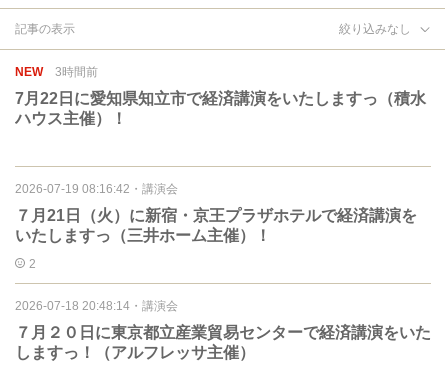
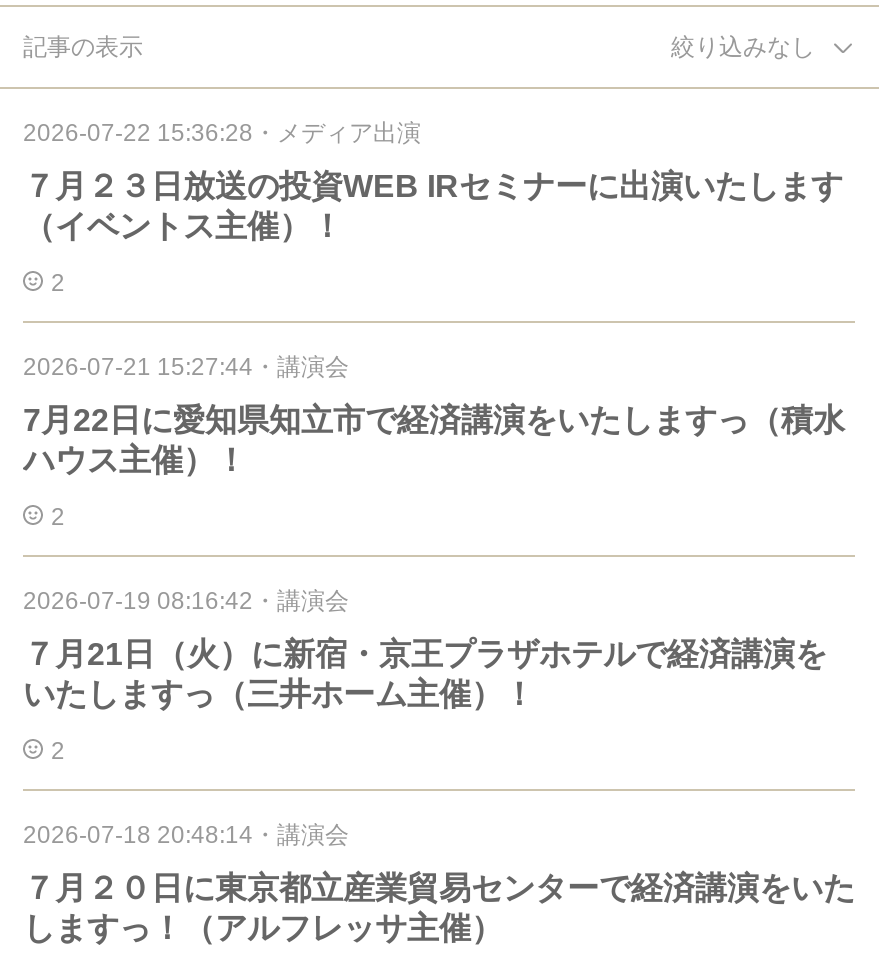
- NEW
- 3時間前
+ 2026-07-22 15:36:28・メディア出演
+ ７月２３日放送の投資WEB IRセミナーに出演いたします
+ （イベントス主催）！
+ 2
+ 2026-07-21 15:27:44・講演会

+ 2
